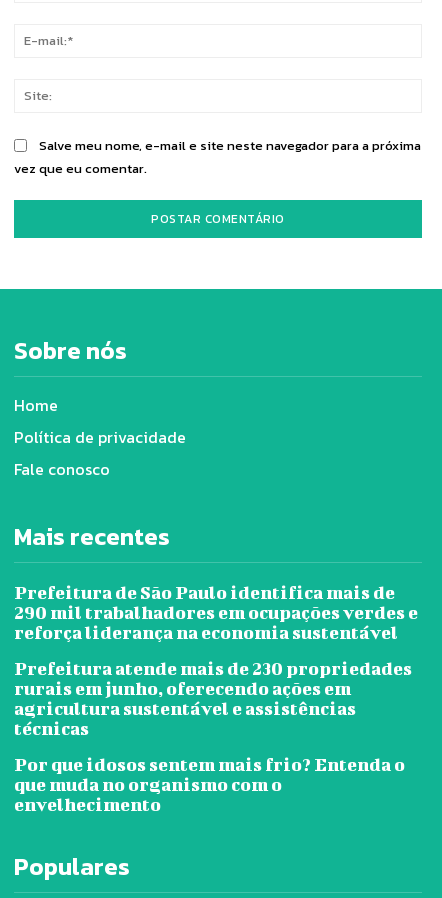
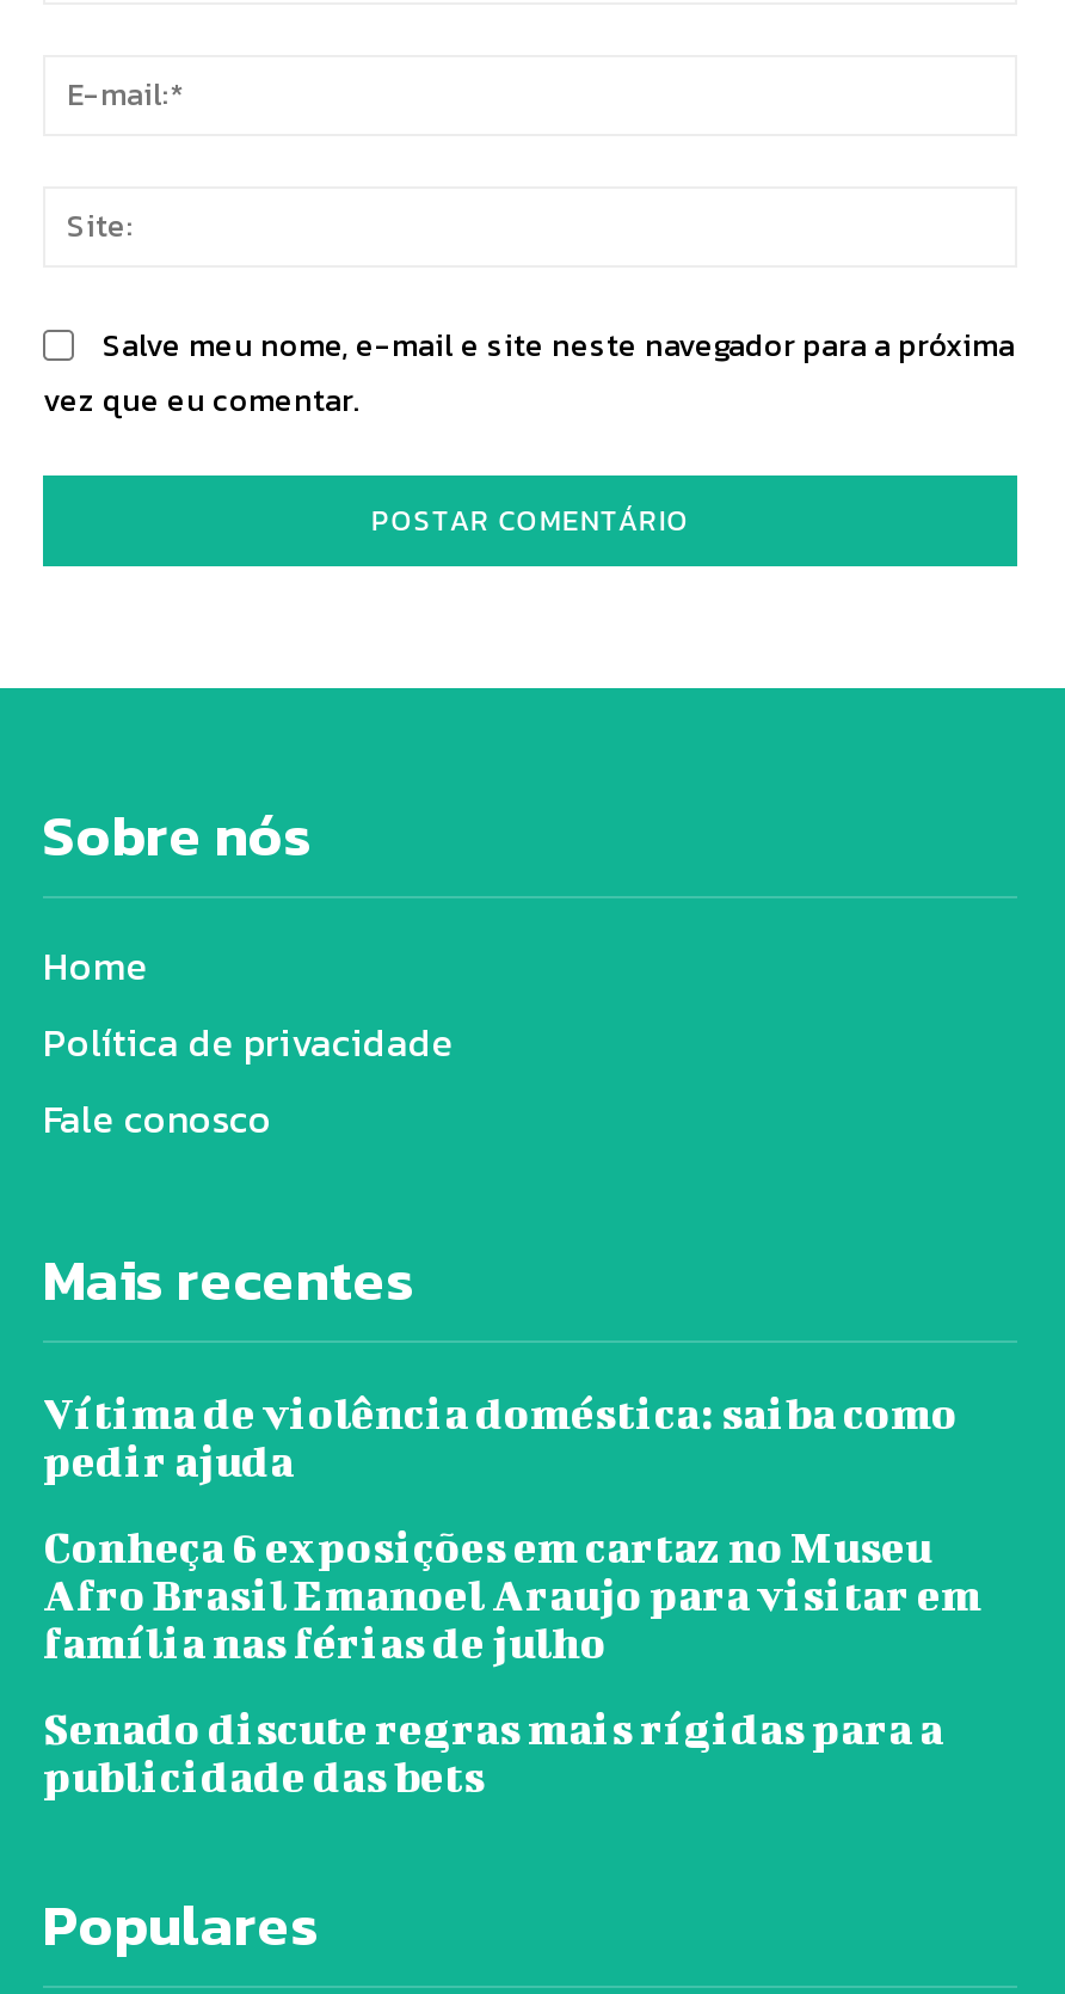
- Prefeitura de São Paulo identifica mais de
- 290 mil trabalhadores em ocupações verdes e
- reforça liderança na economia sustentável
+ Vítima de violência doméstica: saiba como
+ pedir ajuda

- Prefeitura atende mais de 230 propriedades
- rurais em junho, oferecendo ações em
- agricultura sustentável e assistências
- técnicas
+ Conheça 6 exposições em cartaz no Museu
+ Afro Brasil Emanoel Araujo para visitar em
+ família nas férias de julho

- Por que idosos sentem mais frio? Entenda o
- que muda no organismo com o
- envelhecimento
+ Senado discute regras mais rígidas para a
+ publicidade das bets
